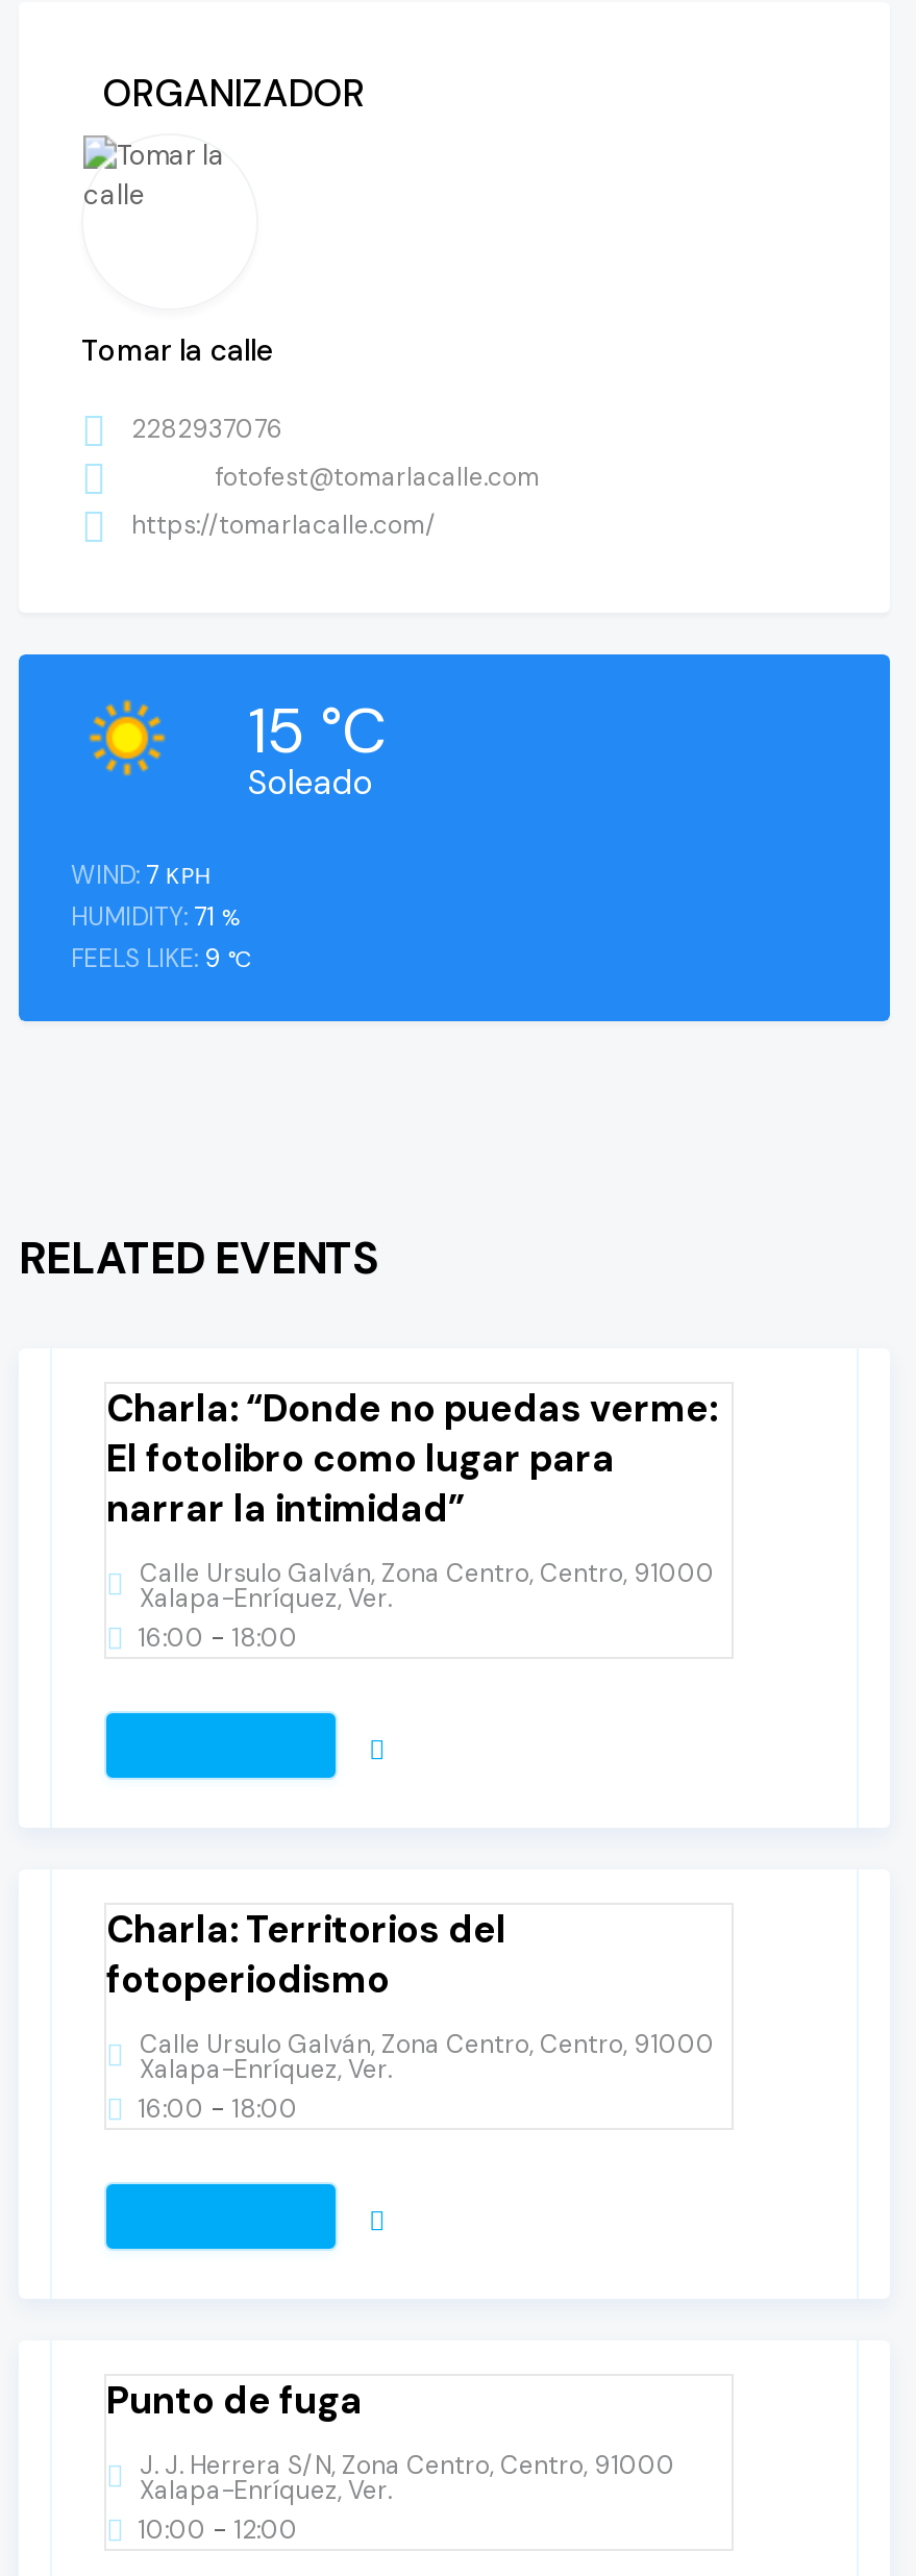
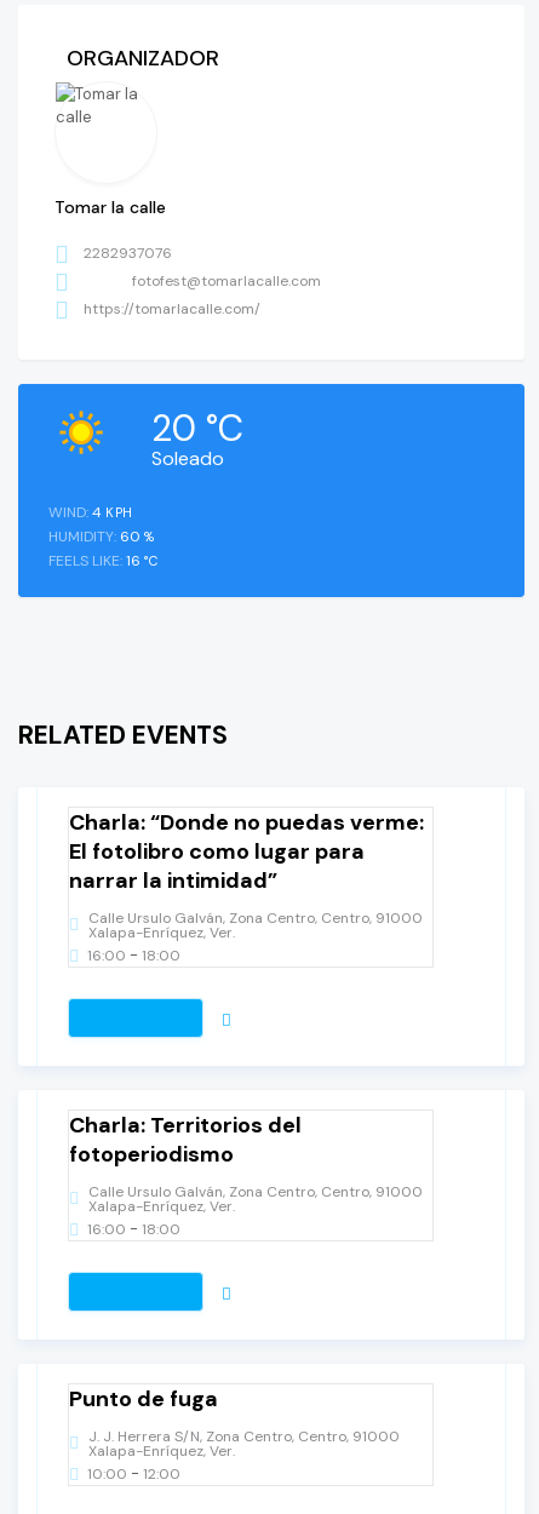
- 15 °C
+ 20 °C

- WIND: 7 KPH
+ WIND: 4 KPH

- HUMIDITY: 71%
+ HUMIDITY: 60%

- FEELS LIKE: 9 °C
+ FEELS LIKE: 16 °C
